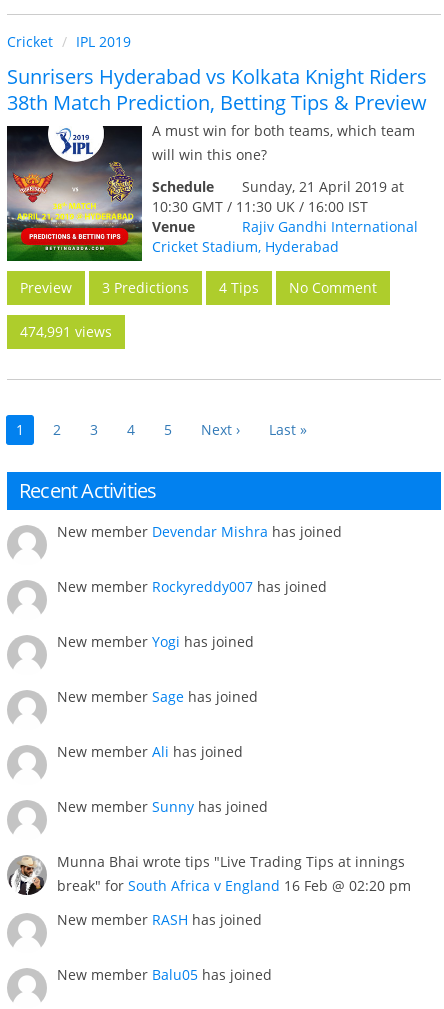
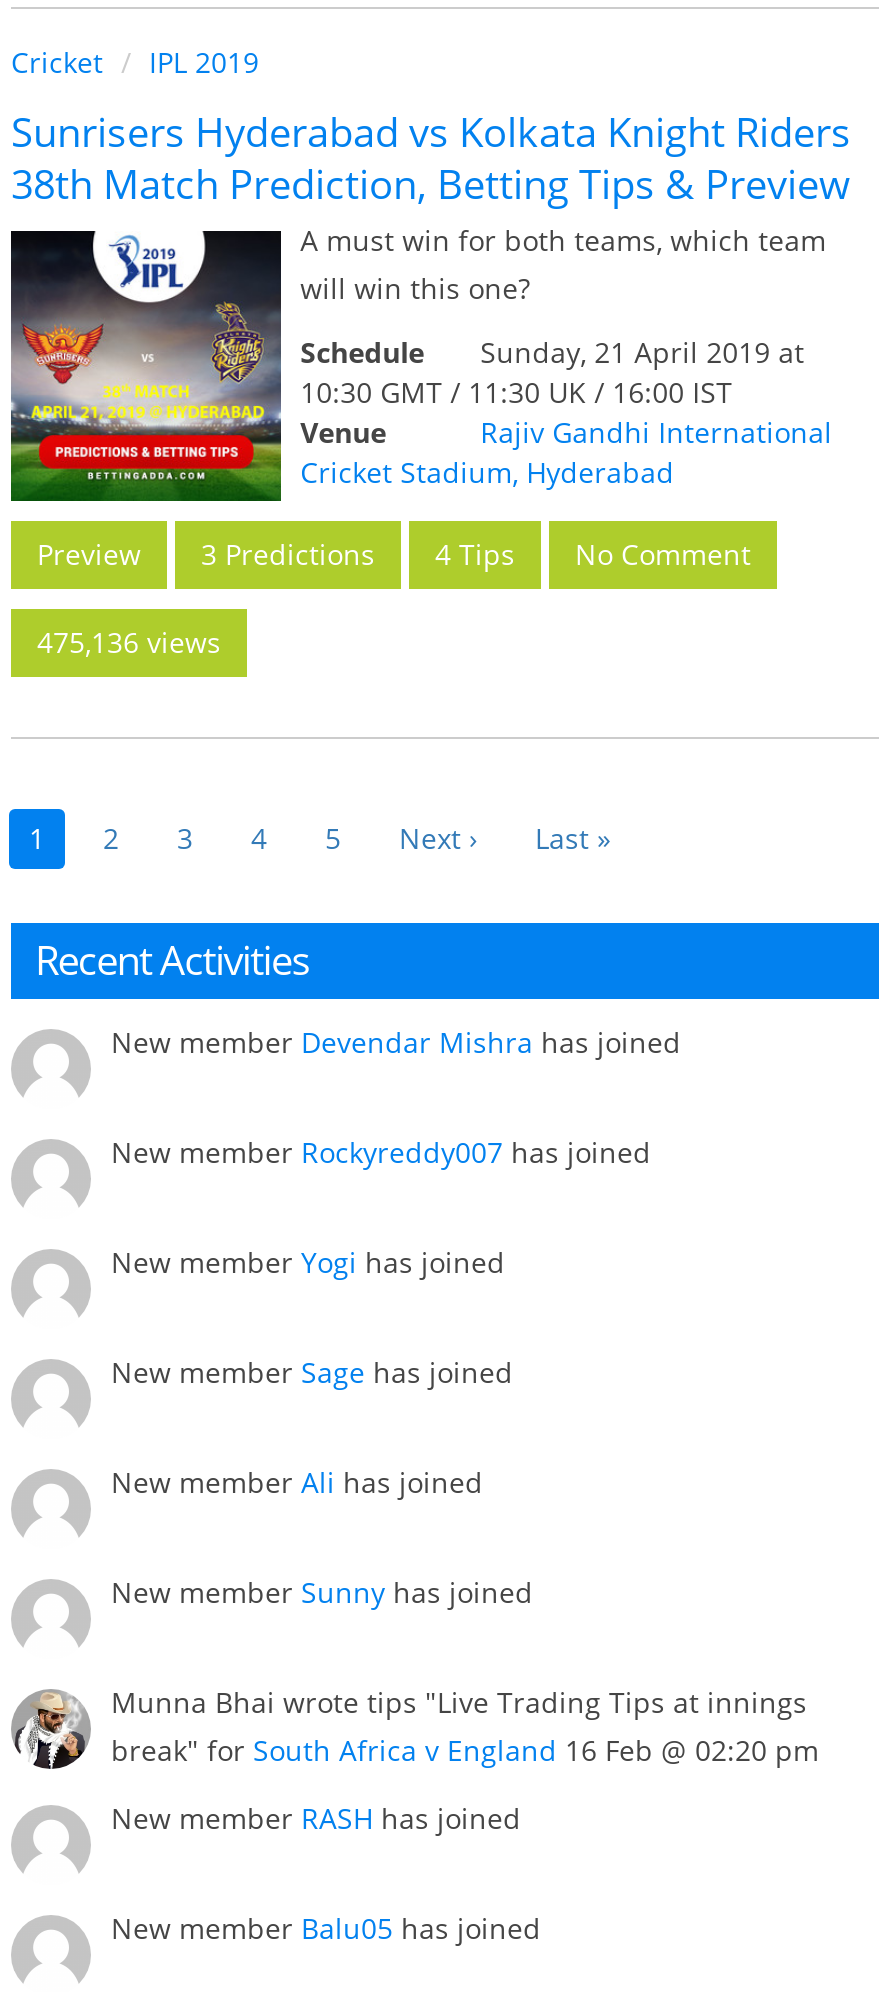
- 474,991 views
+ 475,136 views
